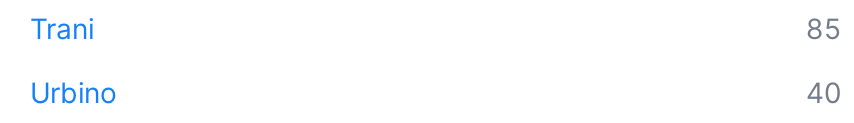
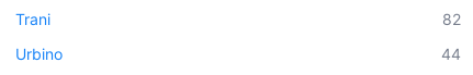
- 85
+ 82

- 40
+ 44
